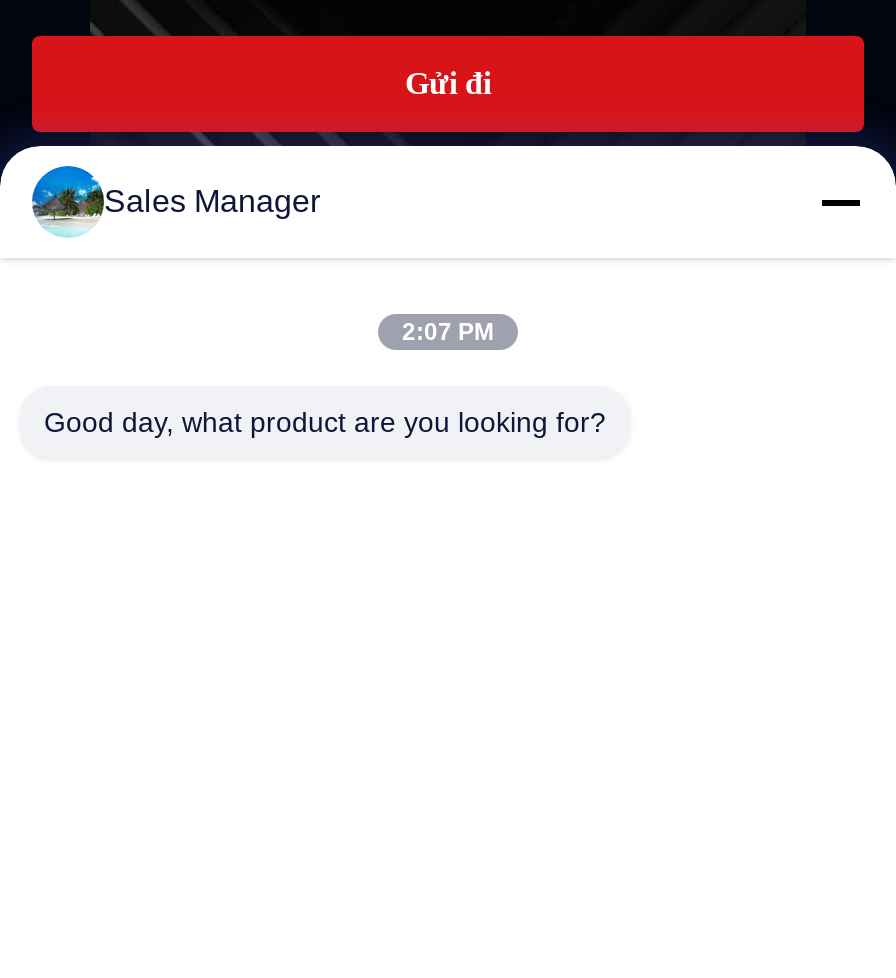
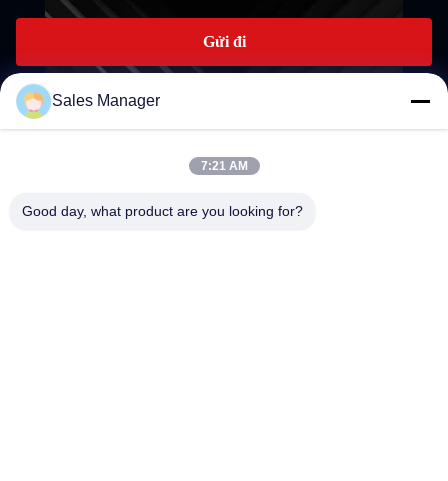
- [image]
+ [image]

- 2:07 PM
+ 7:21 AM
